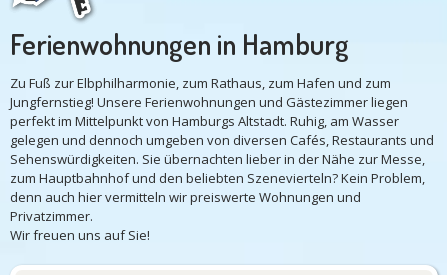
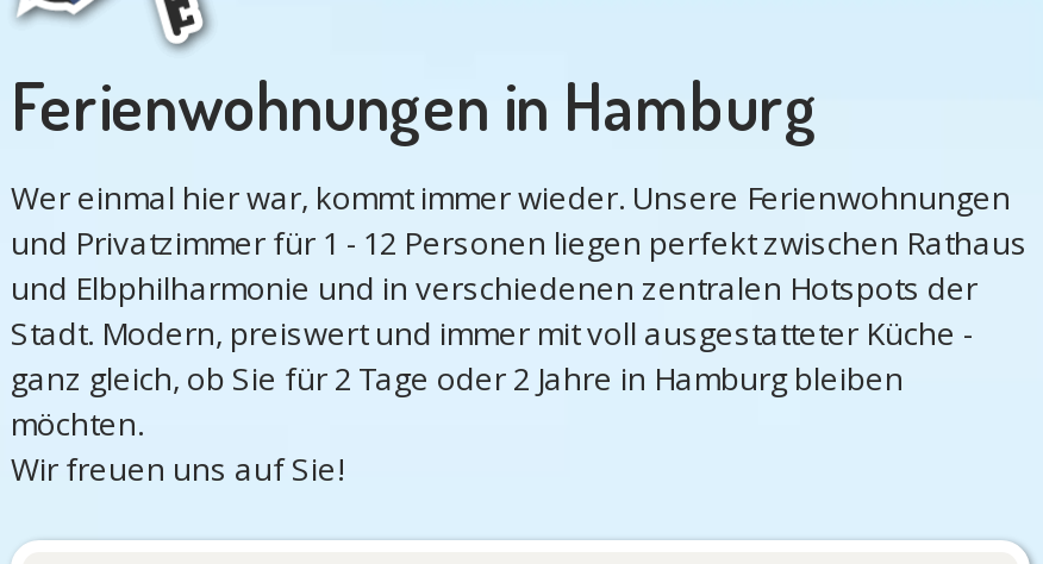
- Zu Fuß zur Elbphilharmonie, zum Rathaus, zum Hafen und zum
- Jungfernstieg! Unsere Ferienwohnungen und Gästezimmer liegen
- perfekt im Mittelpunkt von Hamburgs Altstadt. Ruhig, am Wasser
- gelegen und dennoch umgeben von diversen Cafés, Restaurants und
- Sehenswürdigkeiten. Sie übernachten lieber in der Nähe zur Messe,
- zum Hauptbahnhof und den beliebten Szenevierteln? Kein Problem,
- denn auch hier vermitteln wir preiswerte Wohnungen und
- Privatzimmer.
+ Wer einmal hier war, kommt immer wieder. Unsere Ferienwohnungen
+ und Privatzimmer für 1 - 12 Personen liegen perfekt zwischen Rathaus
+ und Elbphilharmonie und in verschiedenen zentralen Hotspots der
+ Stadt. Modern, preiswert und immer mit voll ausgestatteter Küche -
+ ganz gleich, ob Sie für 2 Tage oder 2 Jahre in Hamburg bleiben
+ möchten.
